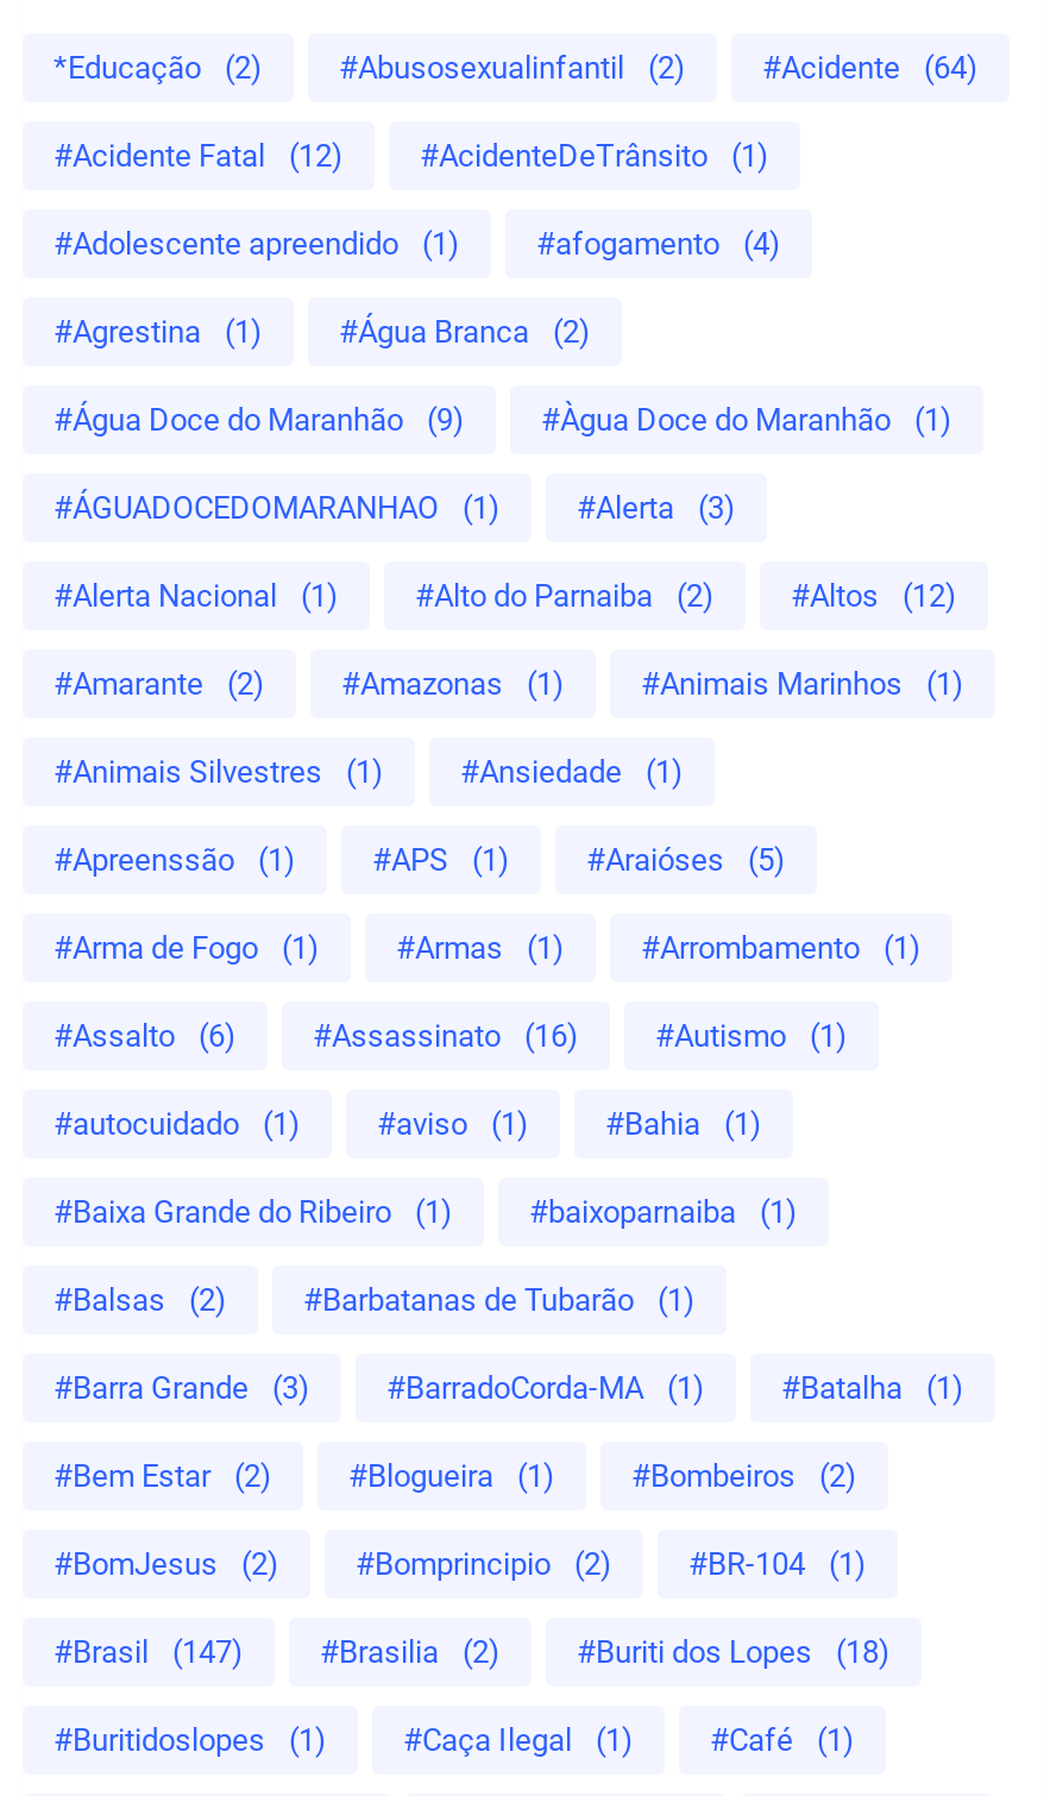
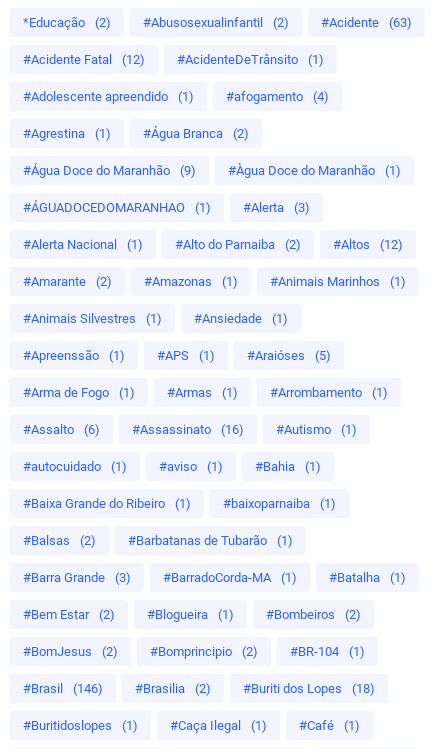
- #Acidente (64)
+ #Acidente (63)

- #Brasil (147)
+ #Brasil (146)
